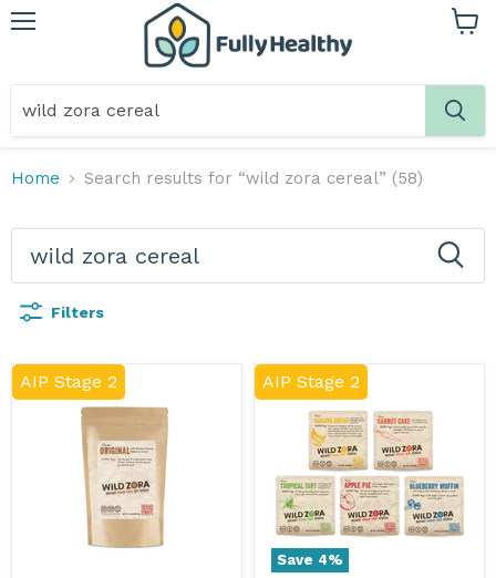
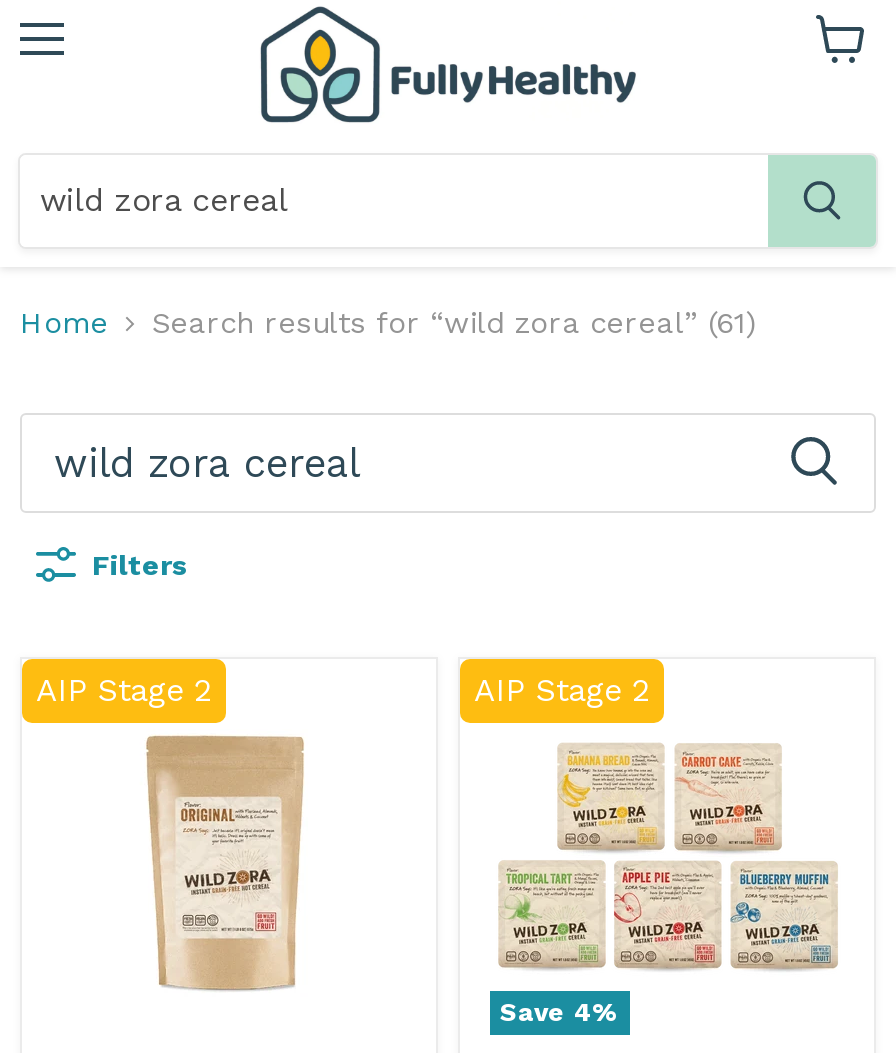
- Search results for “wild zora cereal” (58)
+ Search results for “wild zora cereal” (61)
